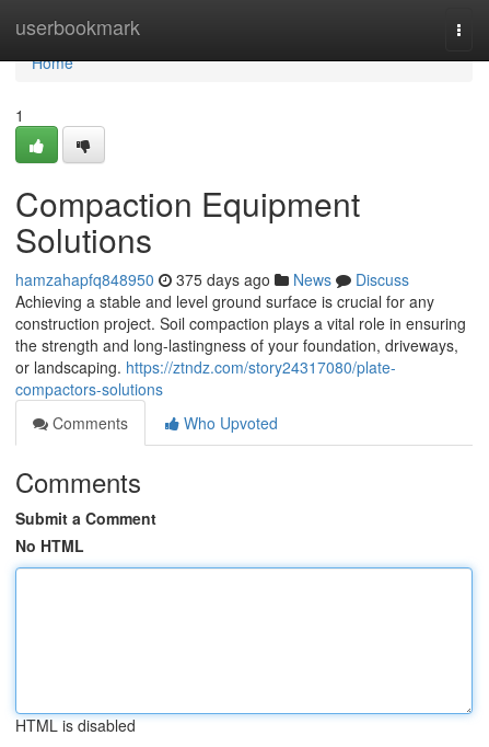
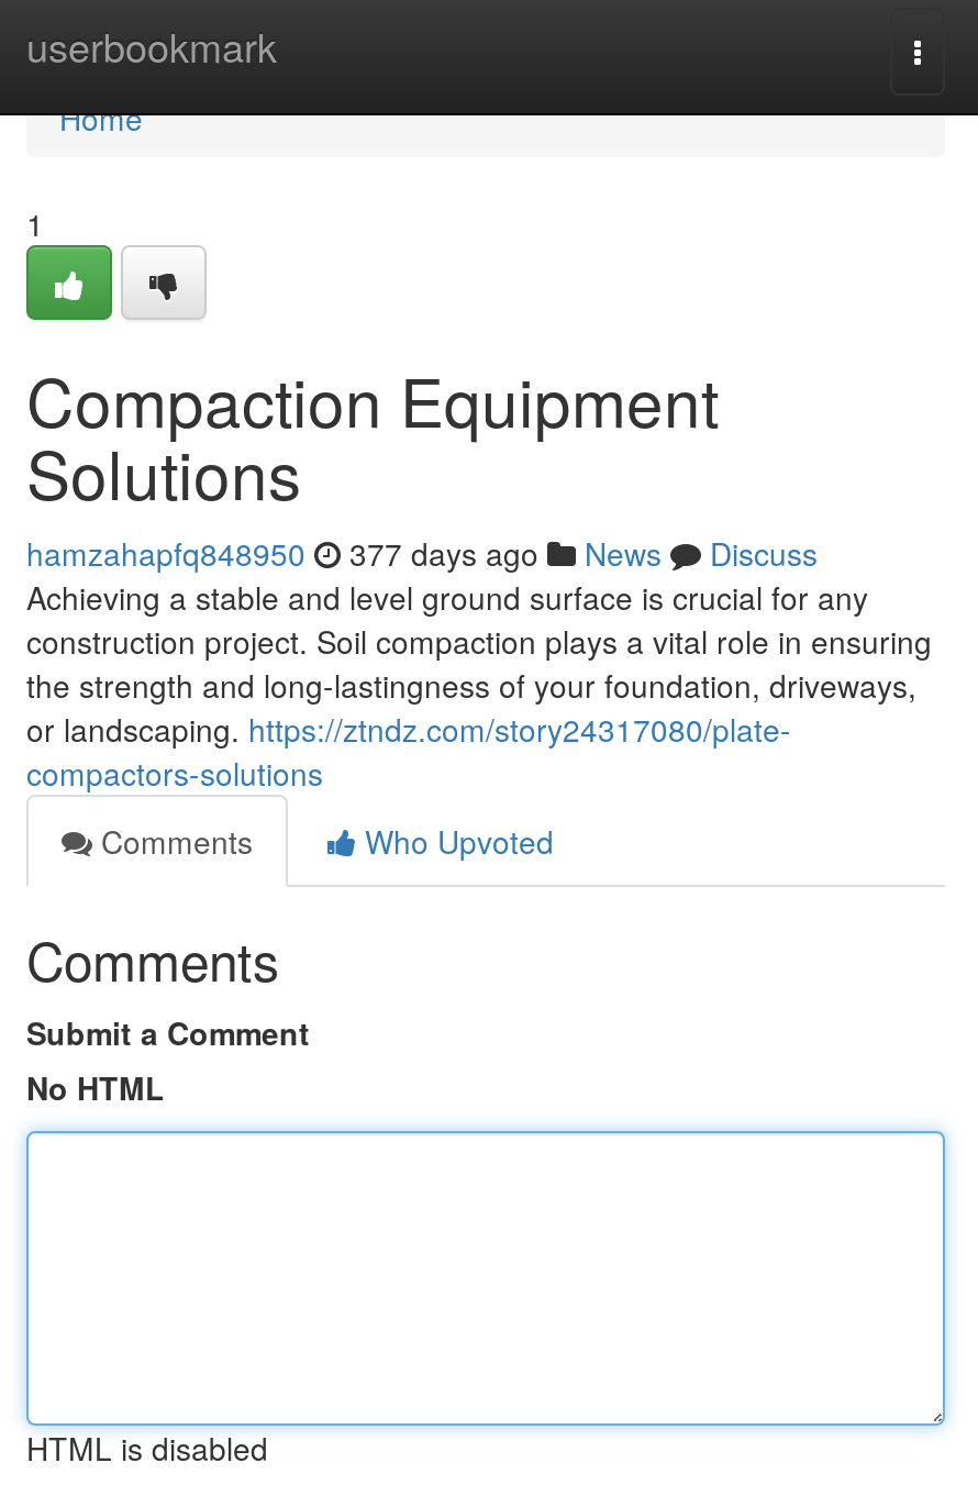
- hamzahapfq848950 375 days ago News Discuss
+ hamzahapfq848950 377 days ago News Discuss
